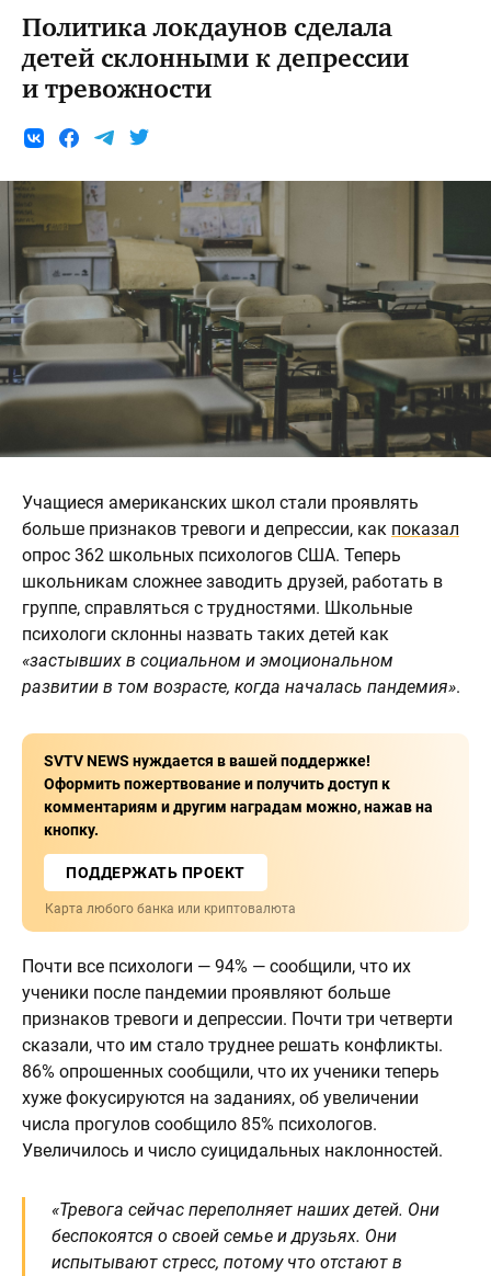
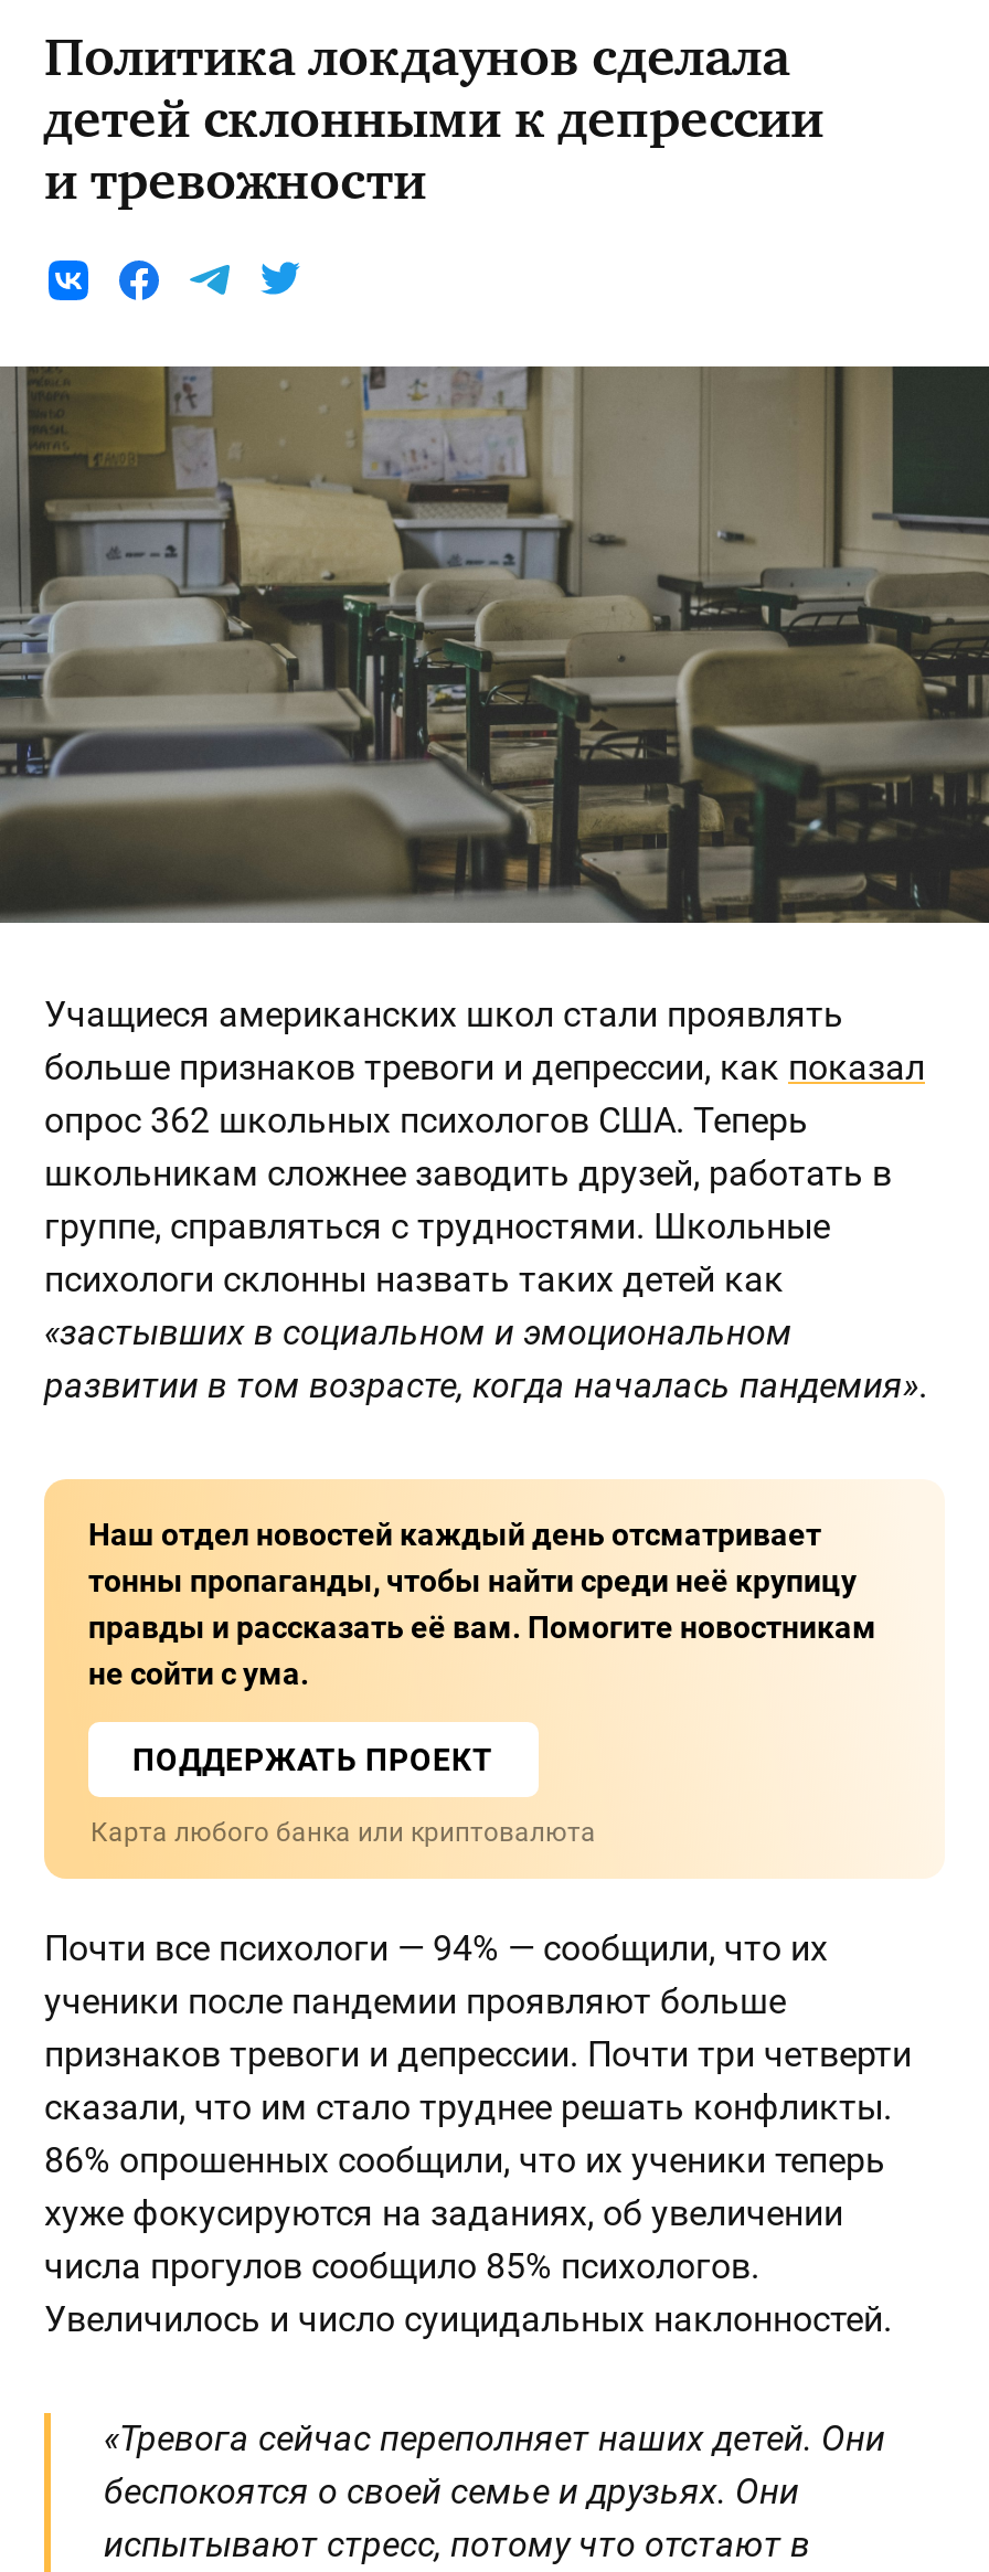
- SVTV NEWS нуждается в вашей поддержке!
- Оформить пожертвование и получить доступ к
- комментариям и другим наградам можно, нажав на
- кнопку.
+ Наш отдел новостей каждый день отсматривает
+ тонны пропаганды, чтобы найти среди неё крупицу
+ правды и рассказать её вам. Помогите новостникам
+ не сойти с ума.
